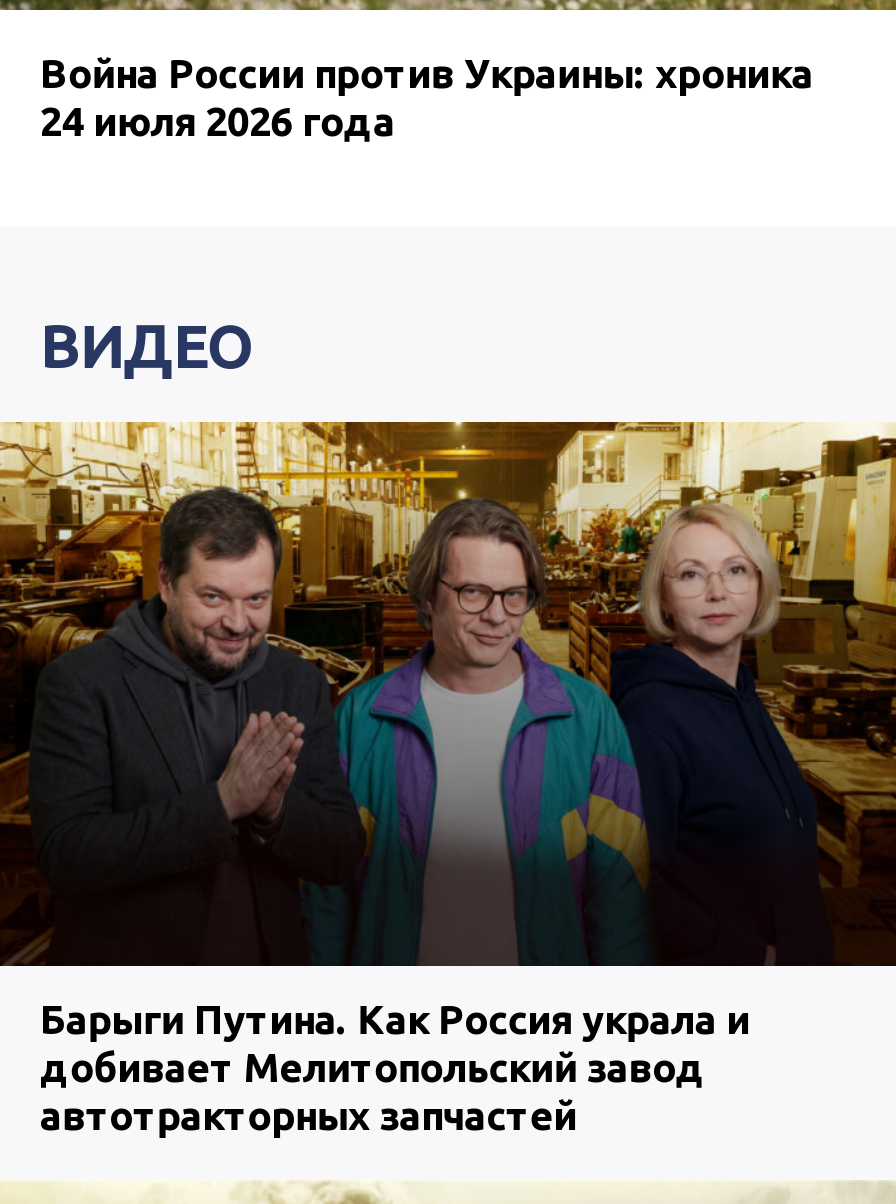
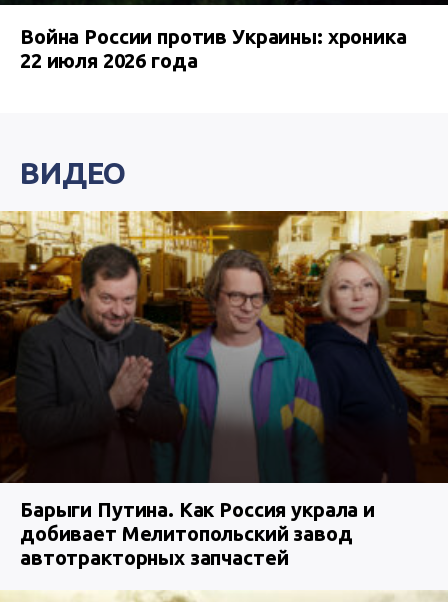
- 24 июля 2026 года
+ 22 июля 2026 года
